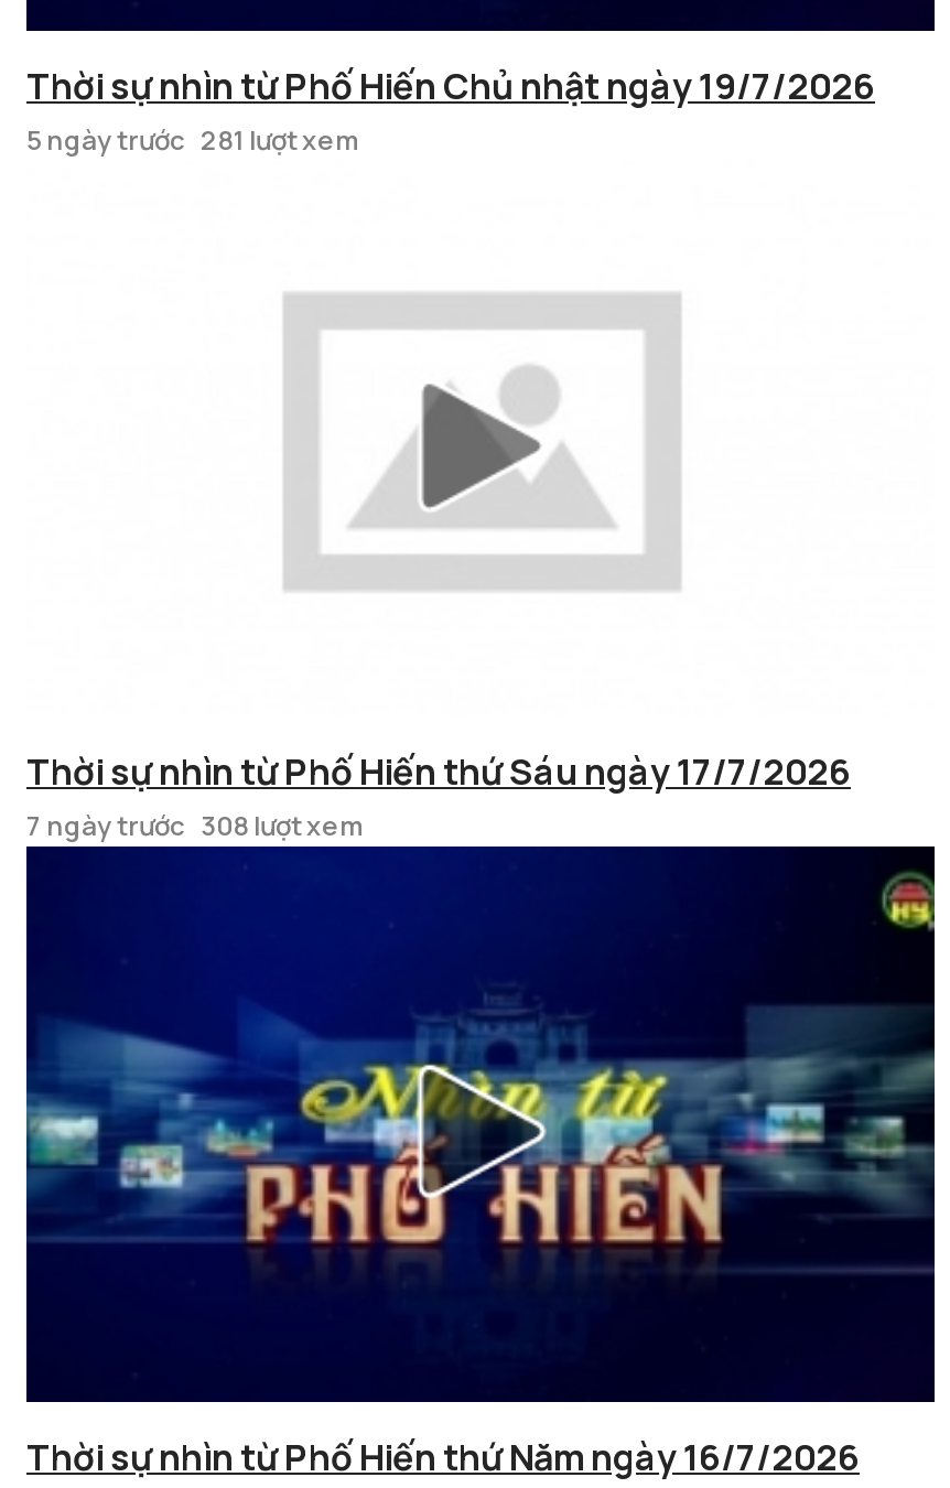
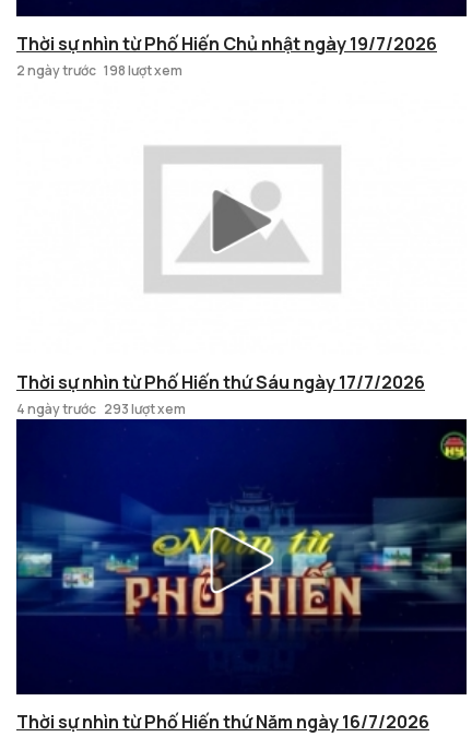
- 5 ngày trước 281 lượt xem
+ 2 ngày trước 198 lượt xem

- 7 ngày trước 308 lượt xem
+ 4 ngày trước 293 lượt xem
